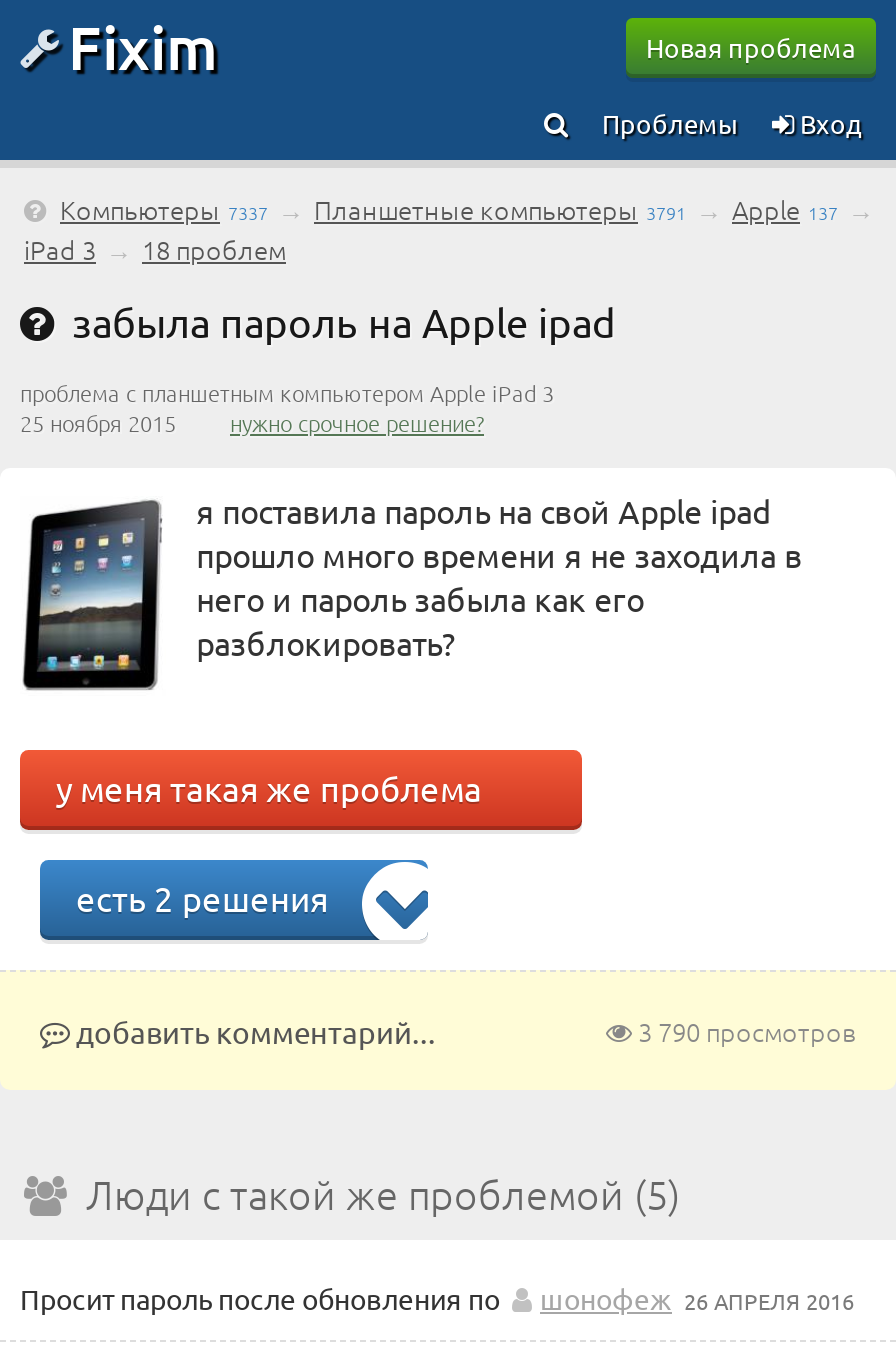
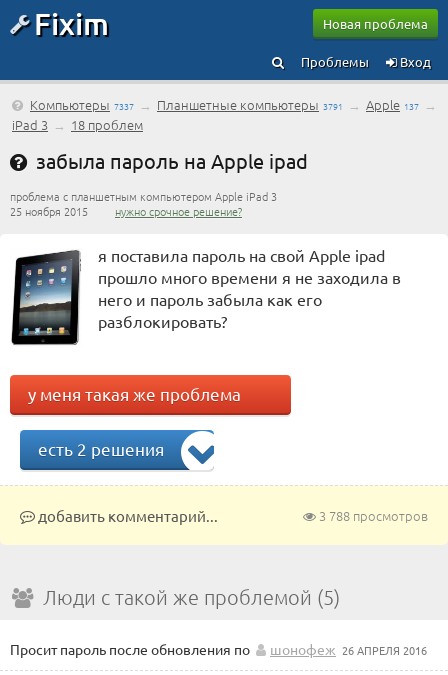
- 3 790 просмотров
+ 3 788 просмотров
